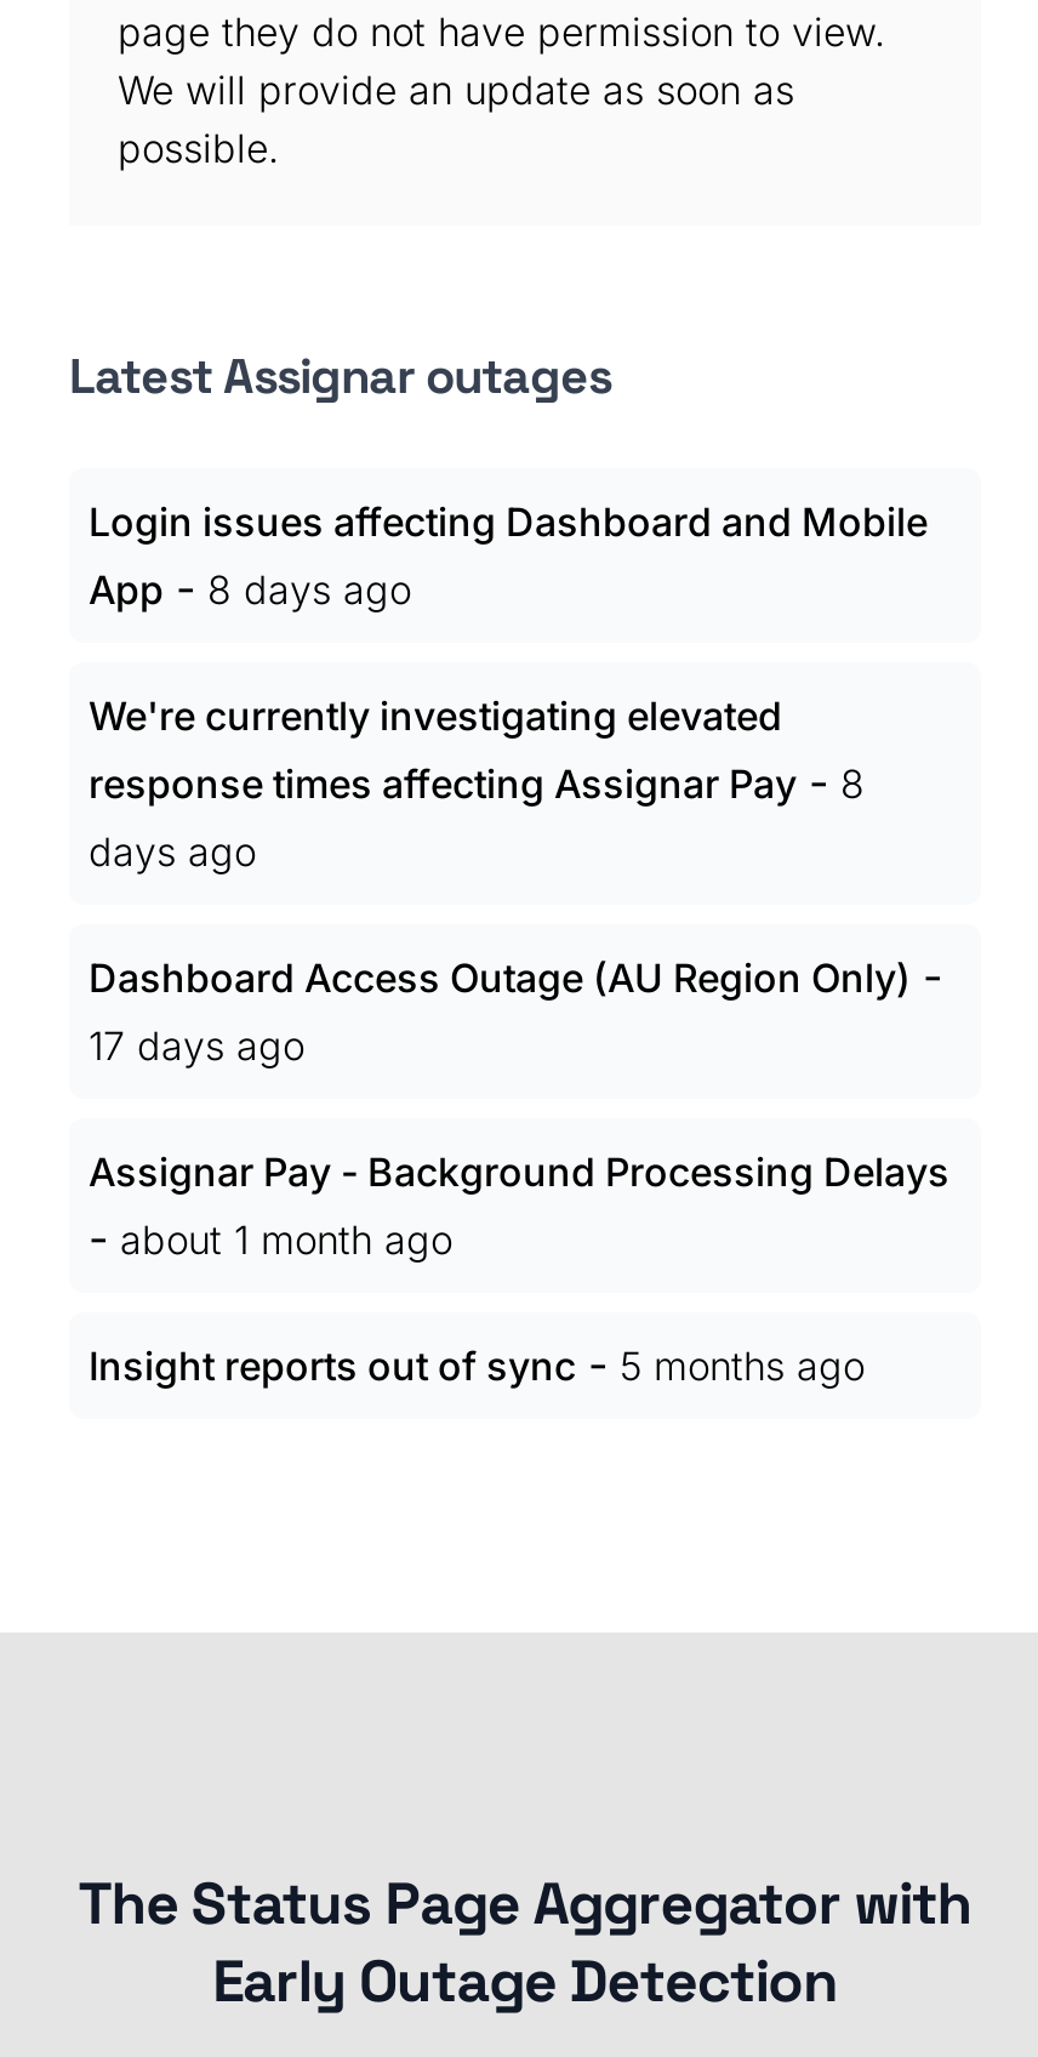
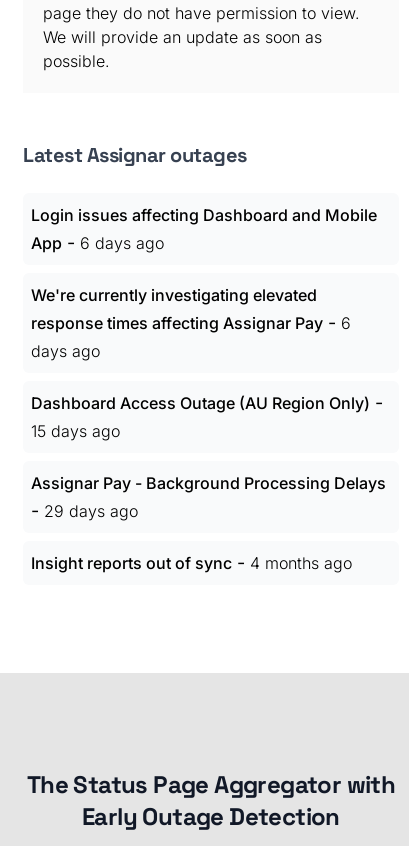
- App - 8 days ago
+ App - 6 days ago

- response times affecting Assignar Pay - 8
+ response times affecting Assignar Pay - 6

- 17 days ago
+ 15 days ago

- - about 1 month ago
+ - 29 days ago

- Insight reports out of sync - 5 months ago
+ Insight reports out of sync - 4 months ago
